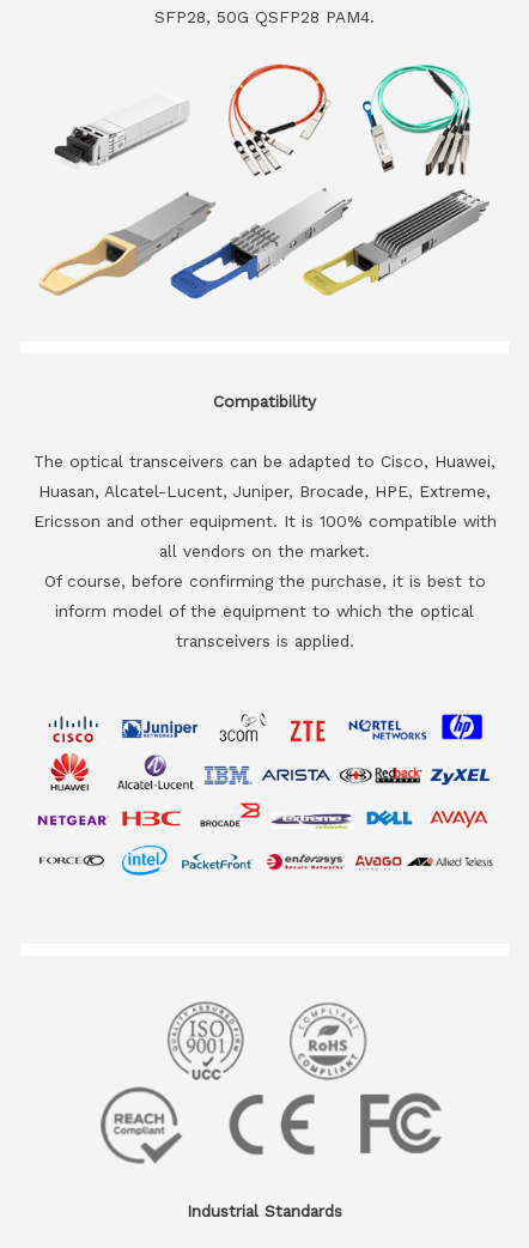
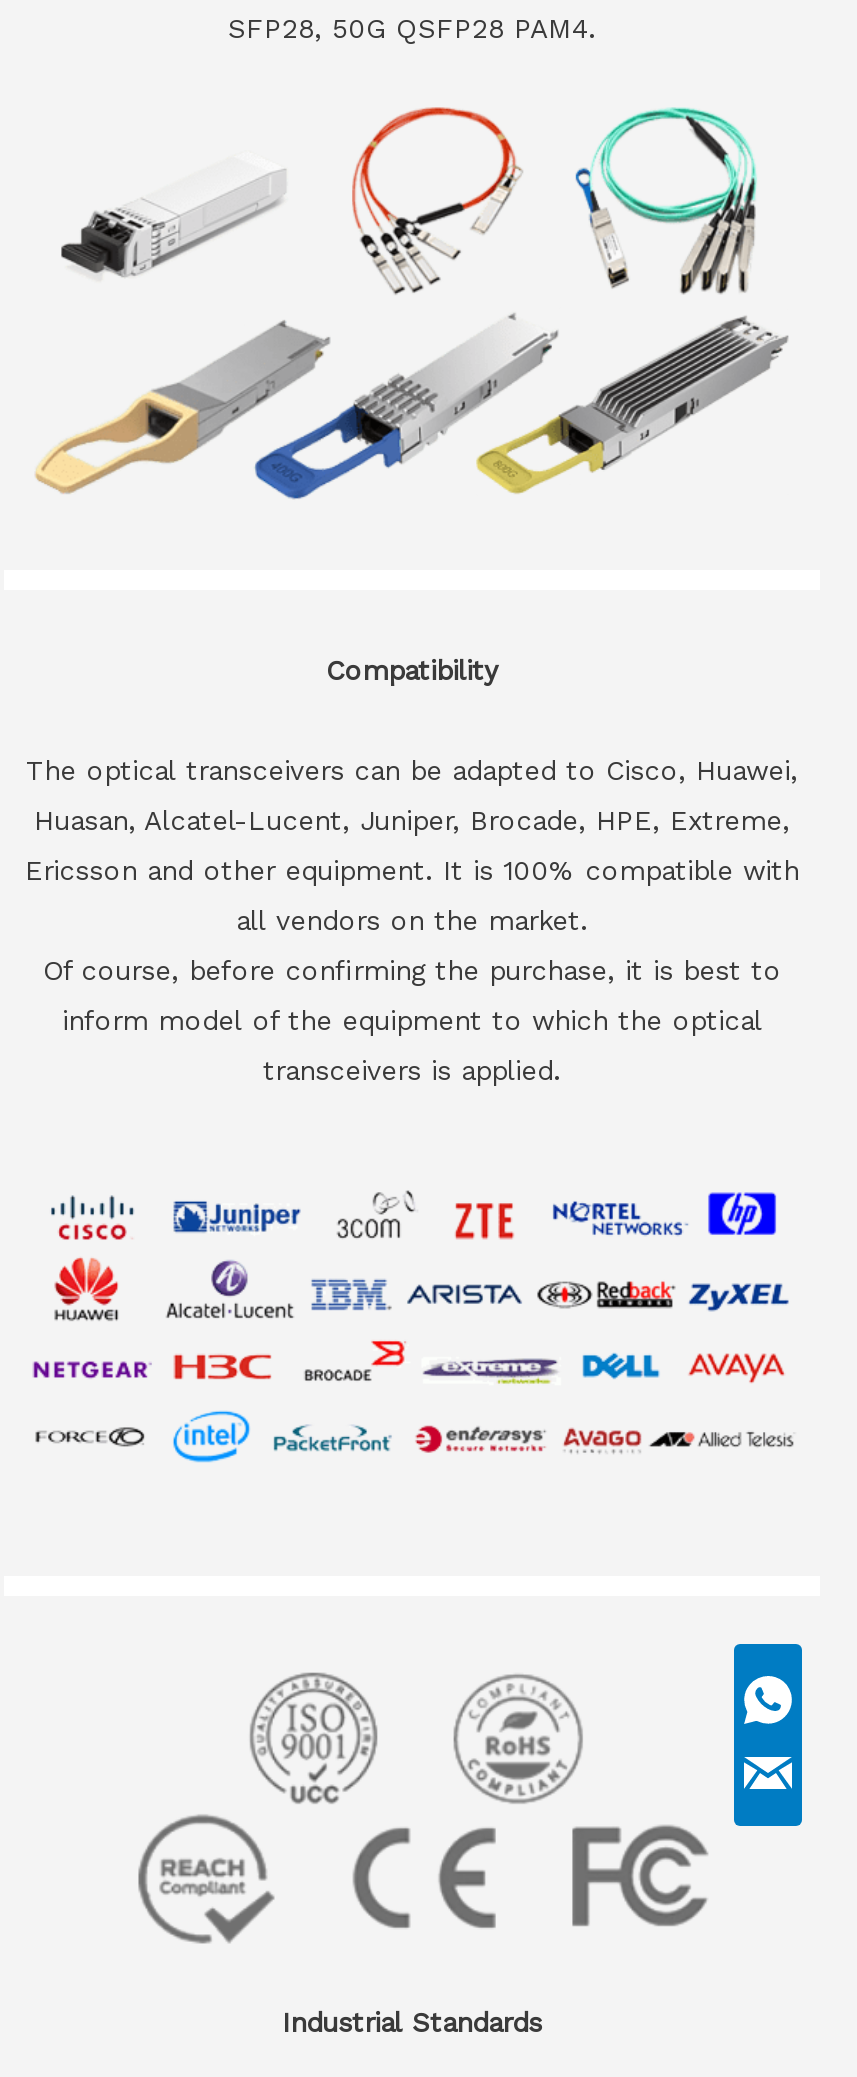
+ [image]
